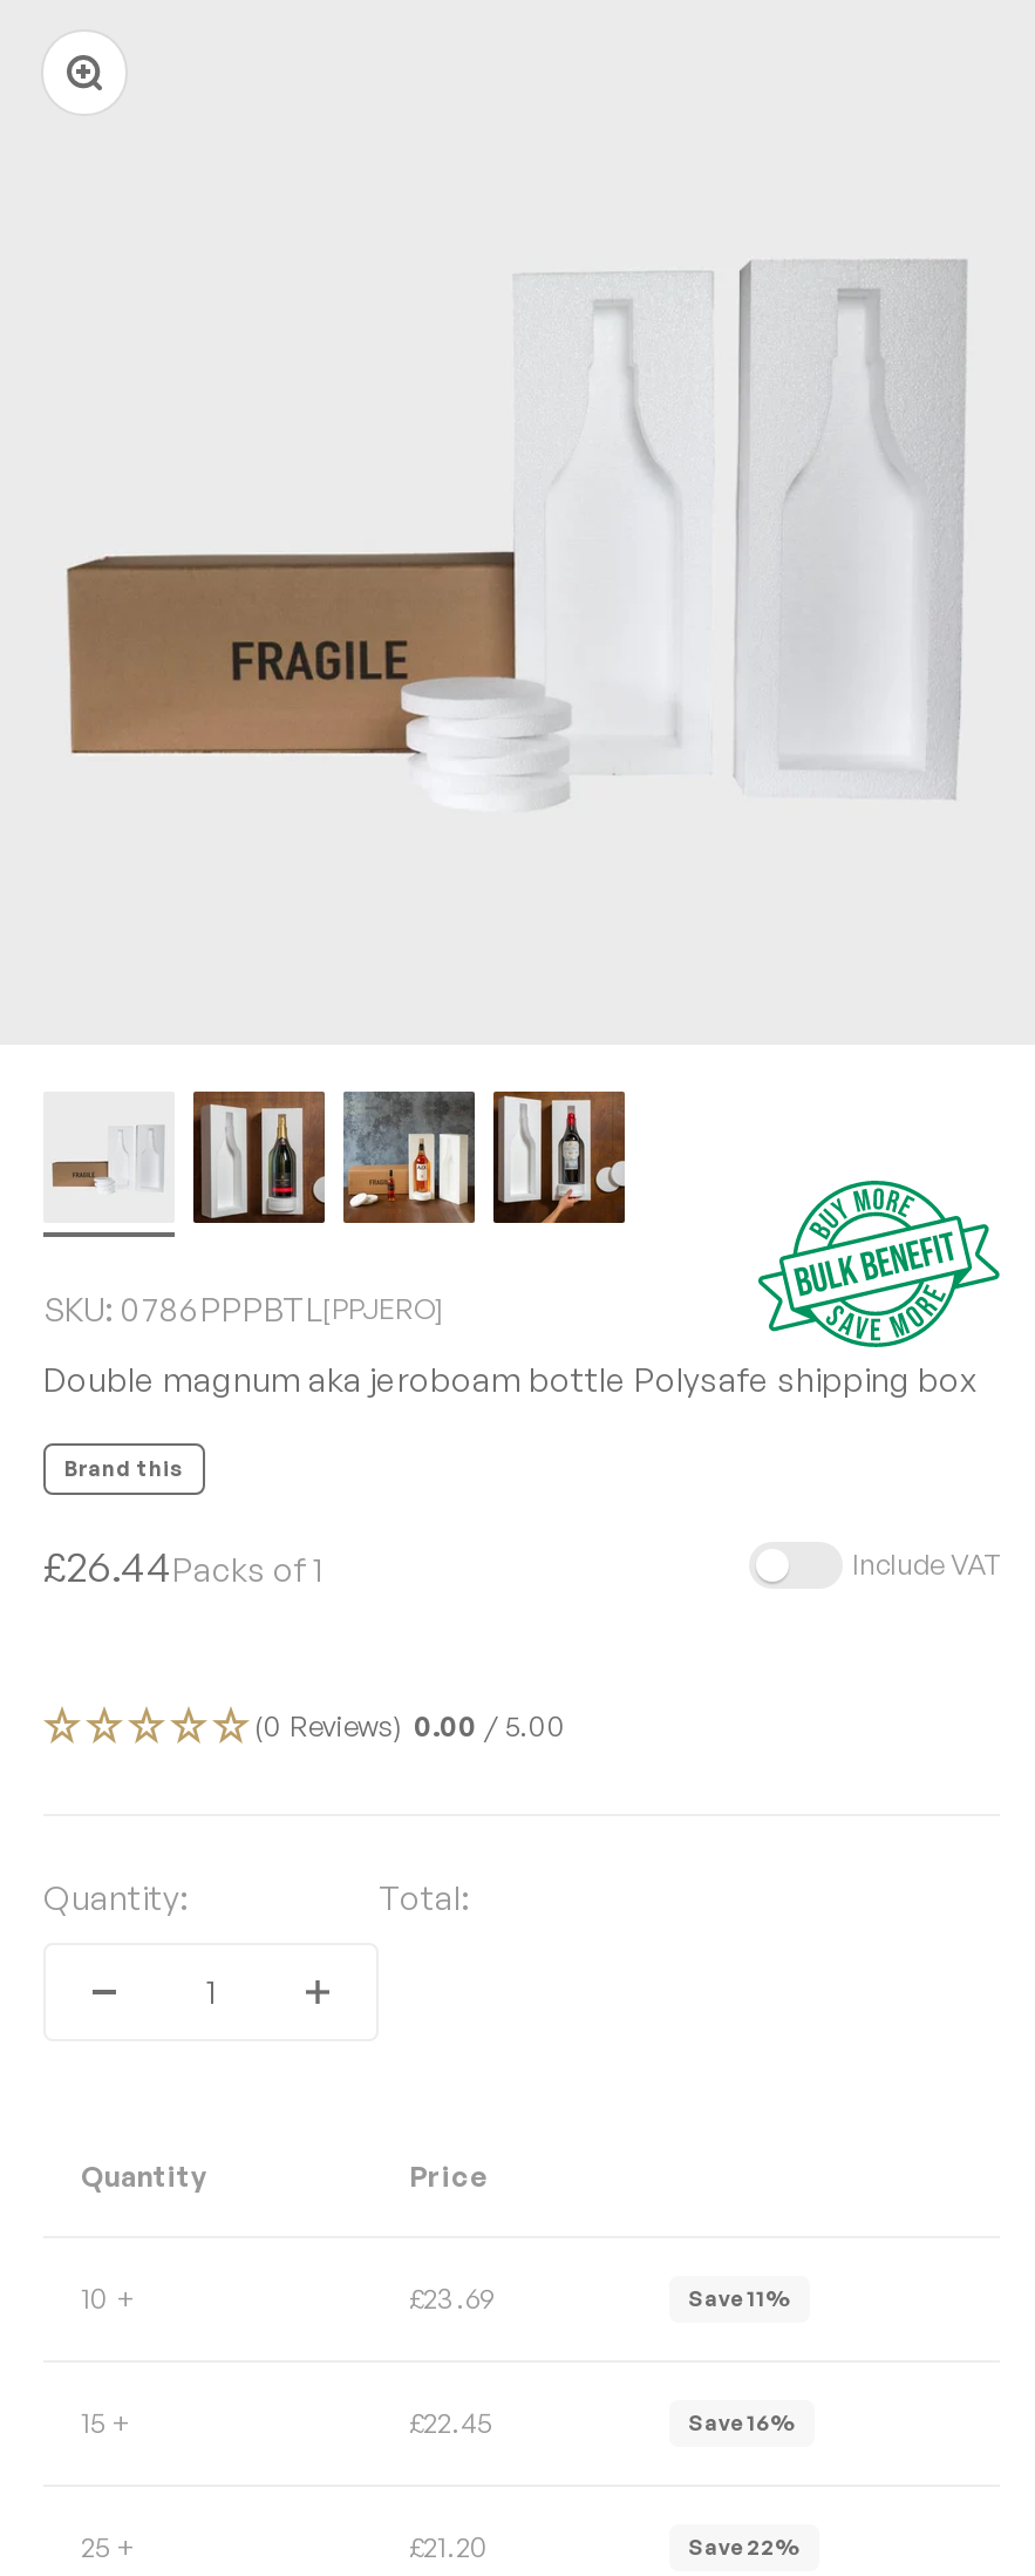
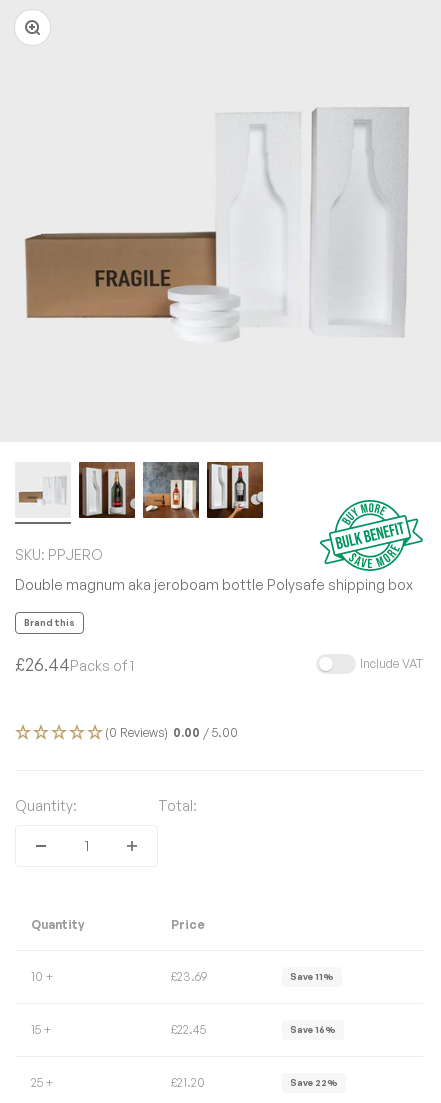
- SKU: 0786PPPBTL [PPJERO]
+ SKU: PPJERO
